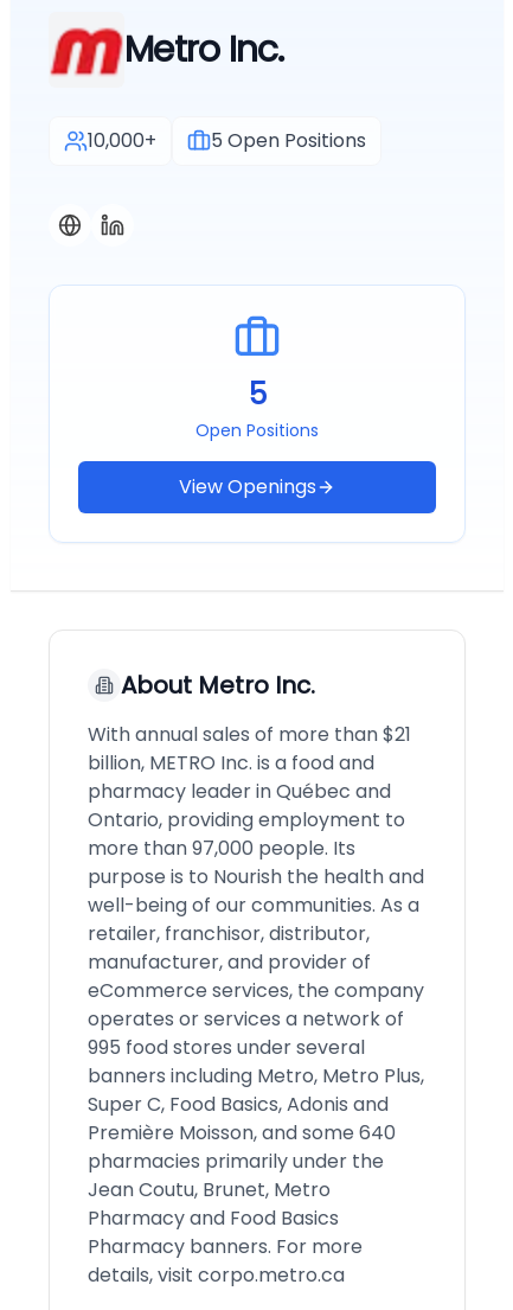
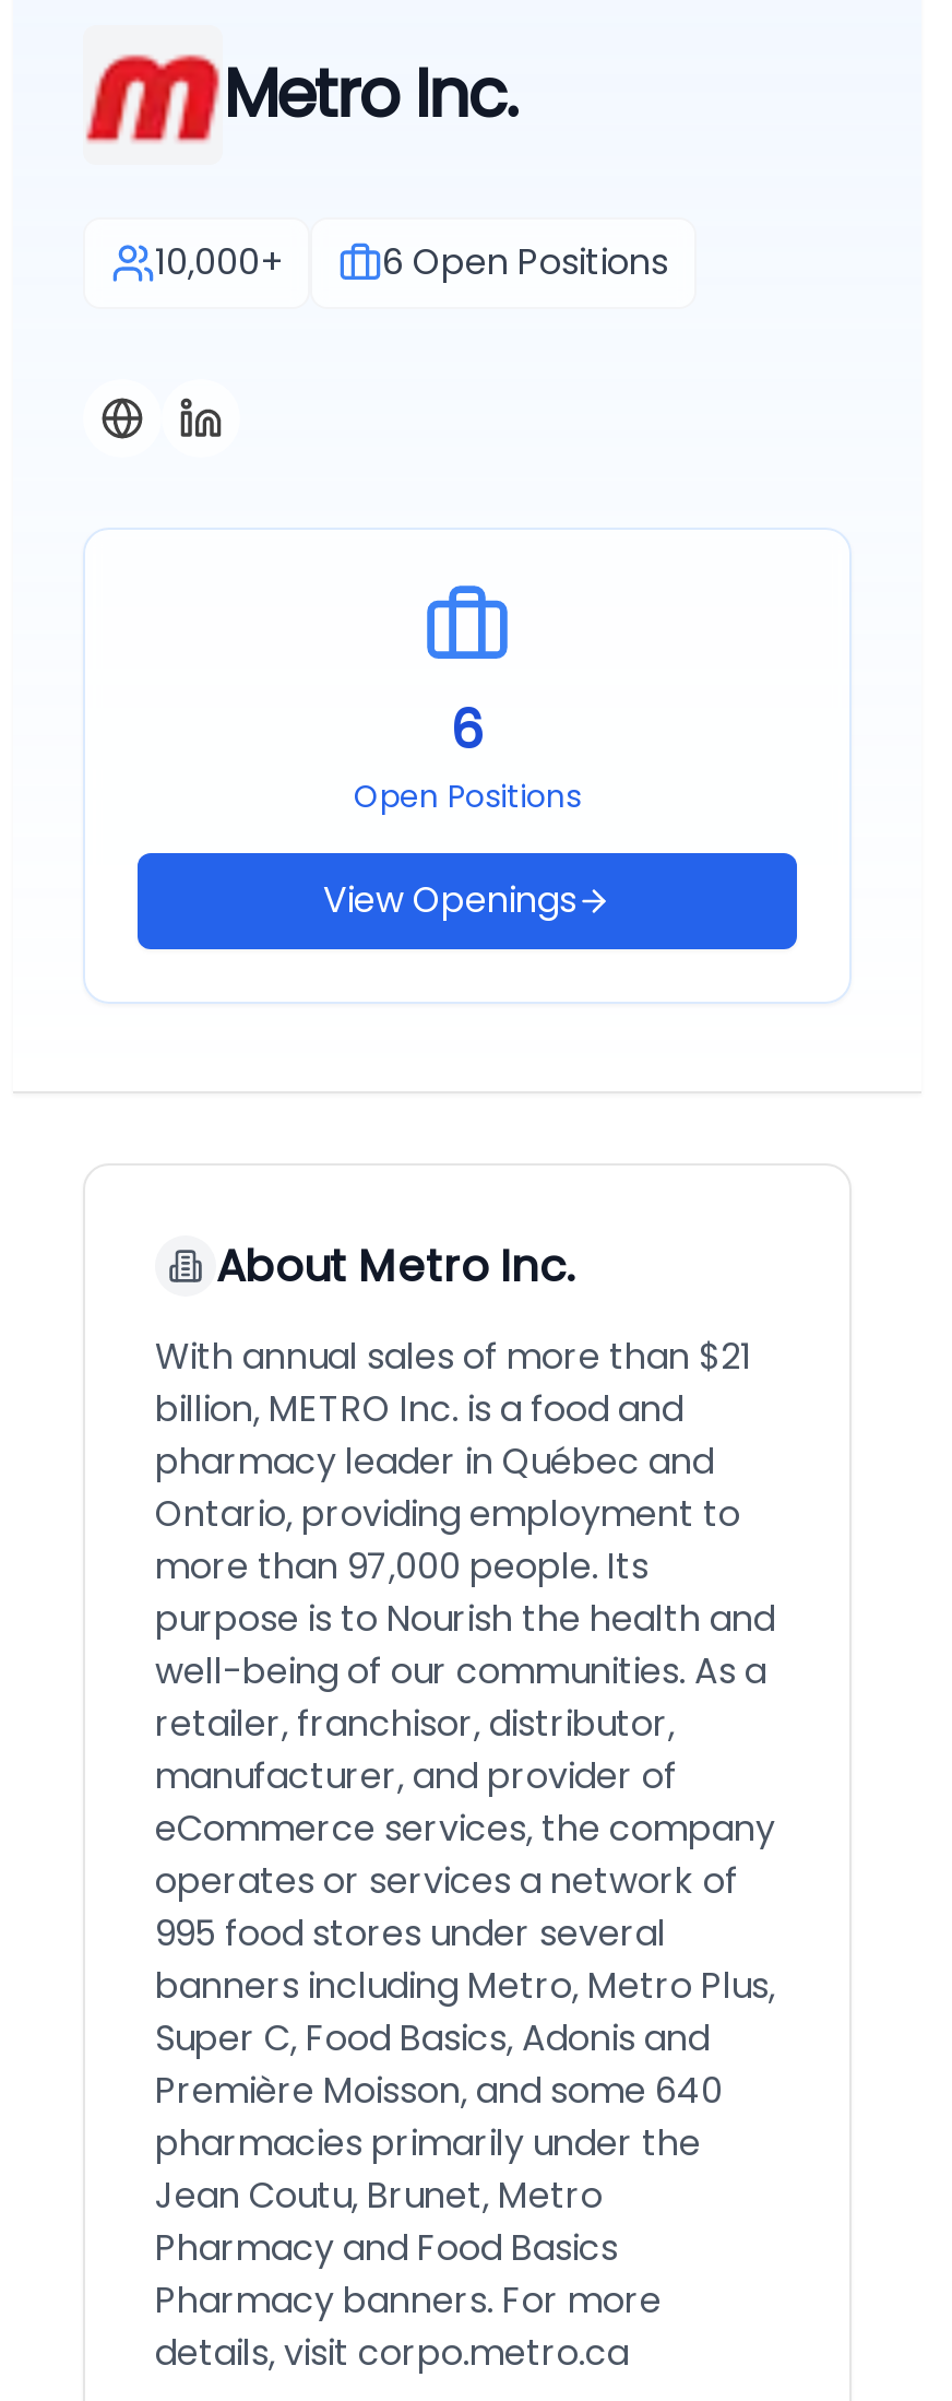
- 5 Open Positions
+ 6 Open Positions

- 5
+ 6
